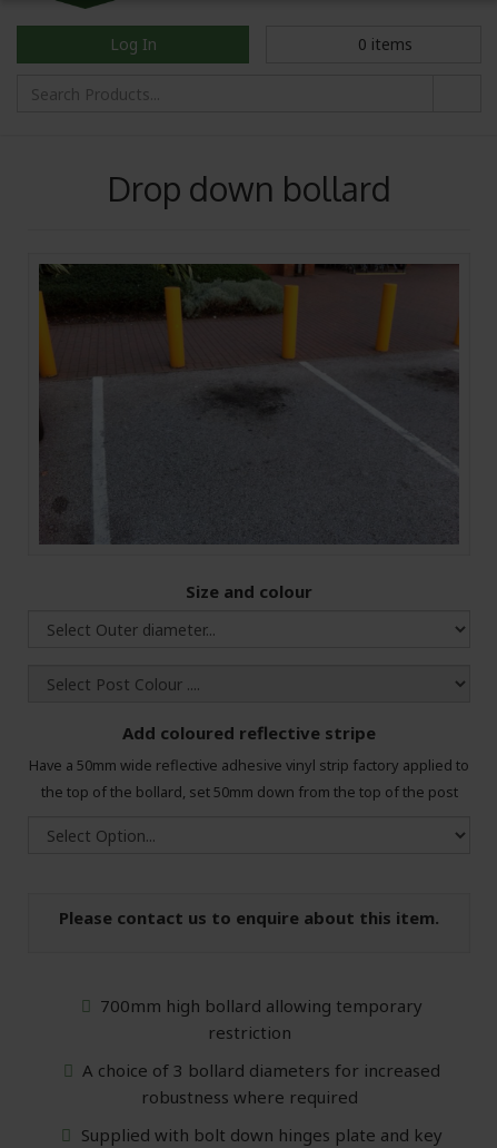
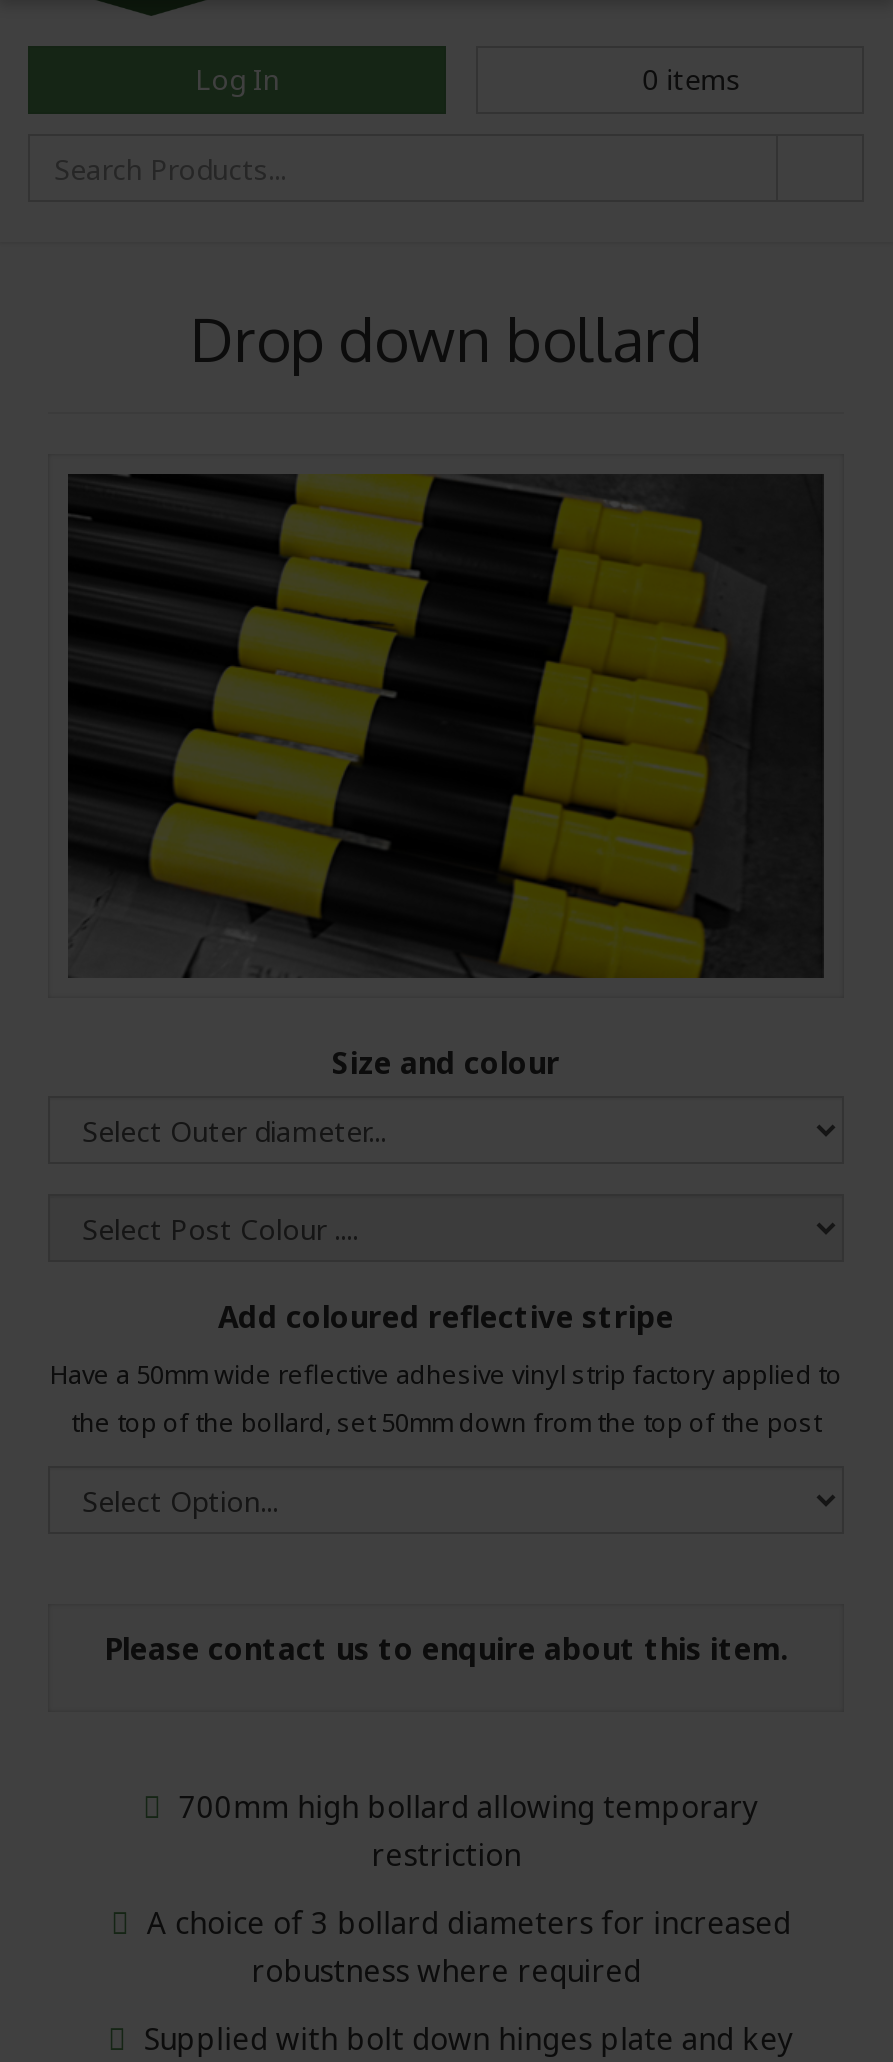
- [image]
+ [image]
